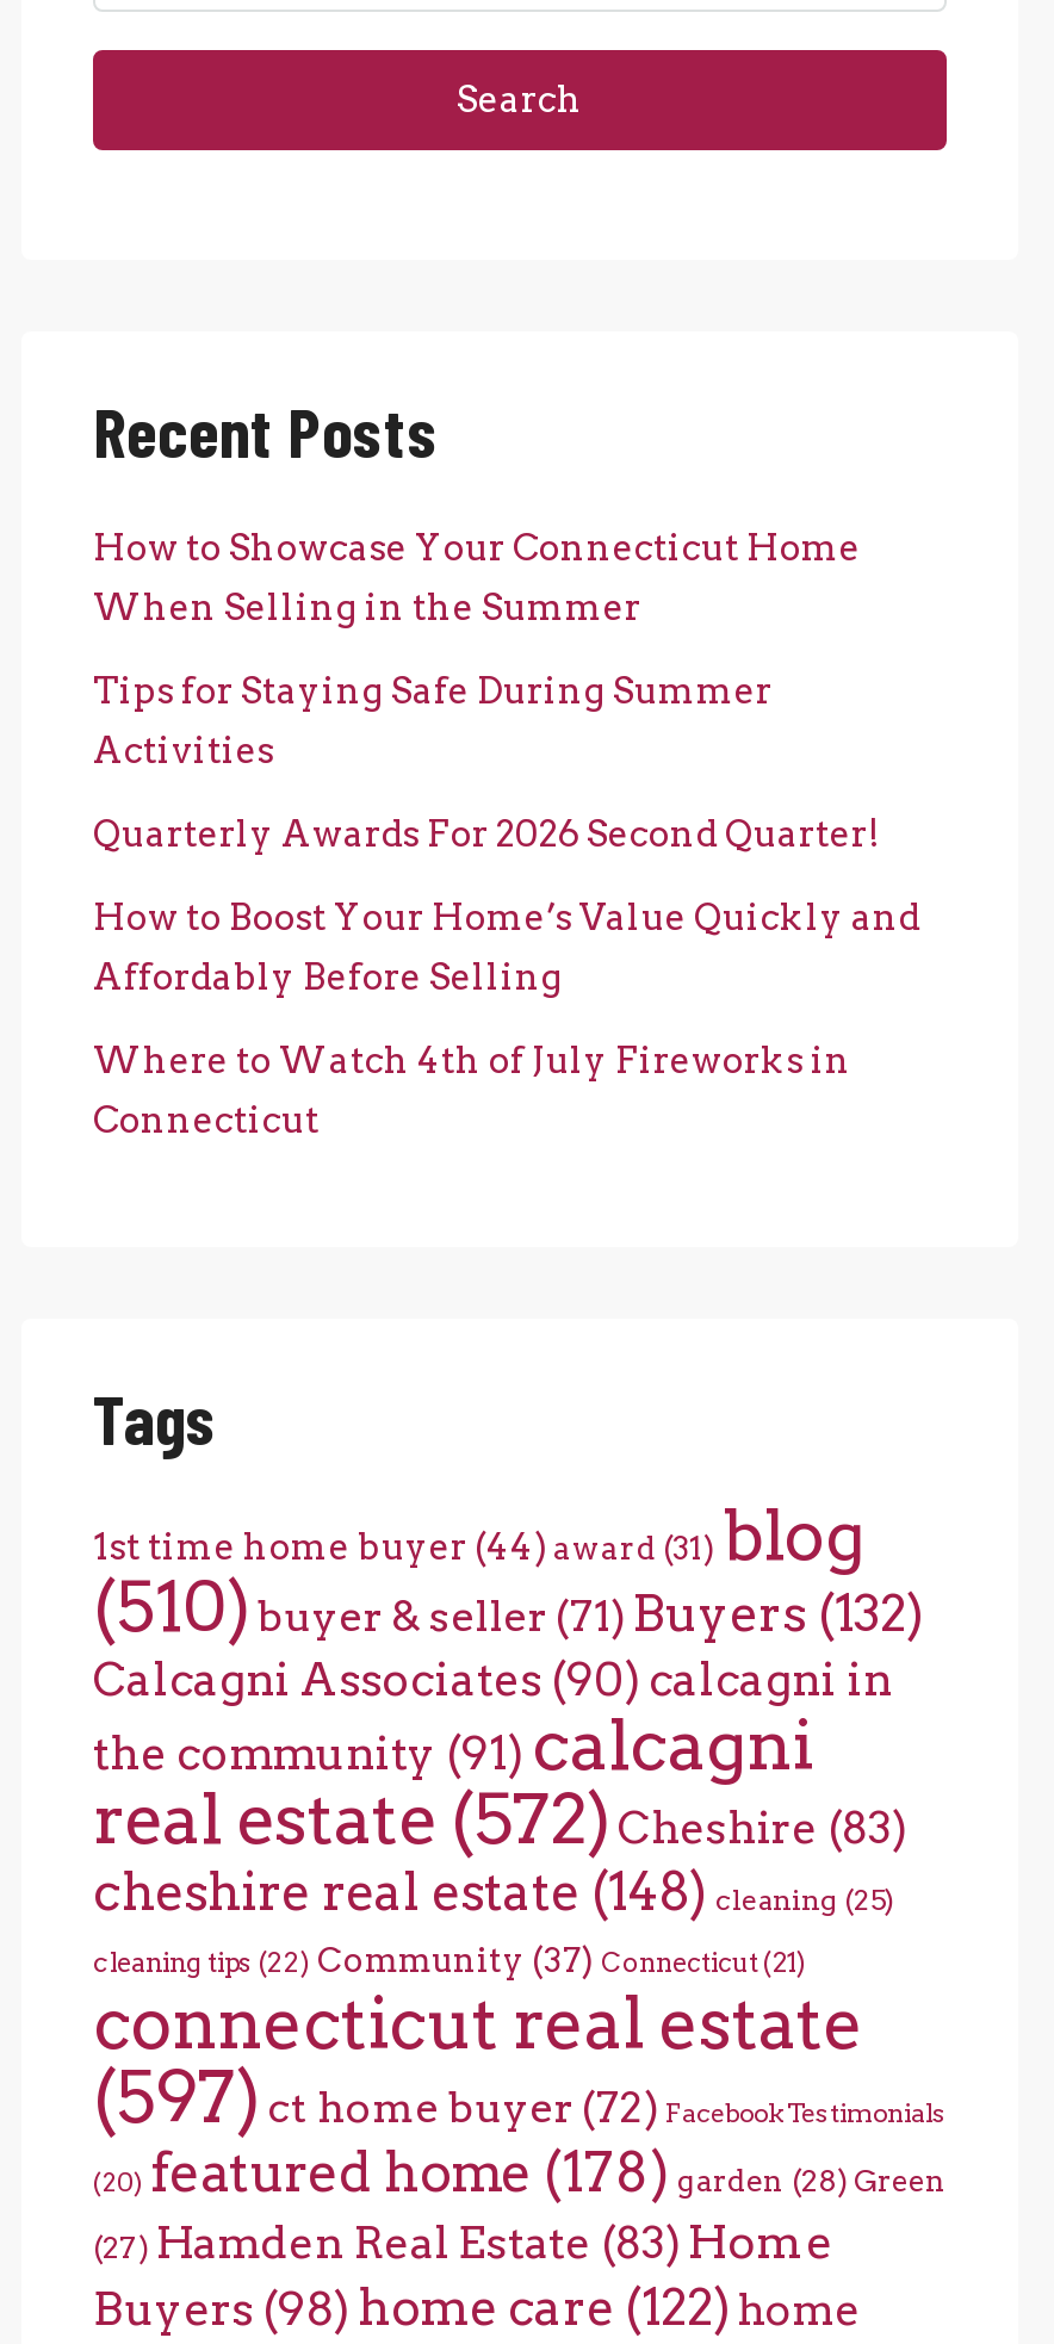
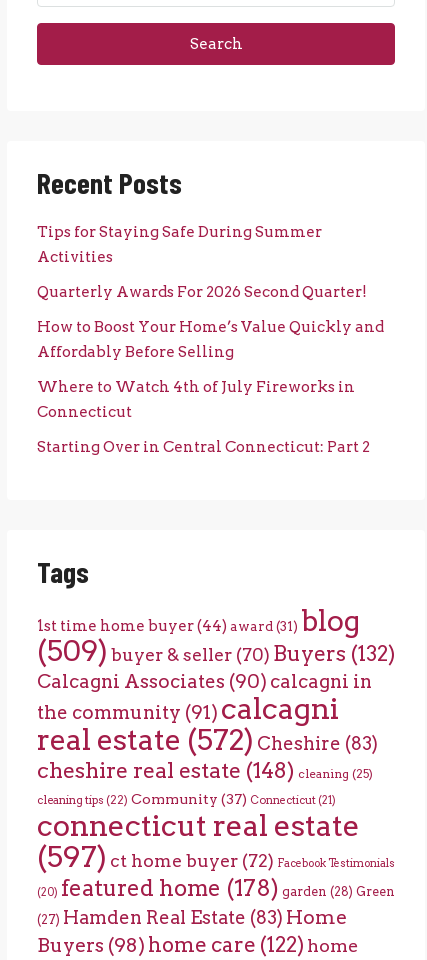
- How to Showcase Your Connecticut Home
- When Selling in the Summer

moved up: Tips for Staying Safe During Summer | Activities | Quarterly Awards For 2026 Second Quarter! | How to Boost Your Home’s Value Quickly and | Affordably Before Selling | Where to Watch 4th of July Fireworks in | Connecticut

+ Starting Over in Central Connecticut: Part 2

- (510) buyer & seller(71) Buyers (132)
+ (509) buyer & seller(70) Buyers (132)
